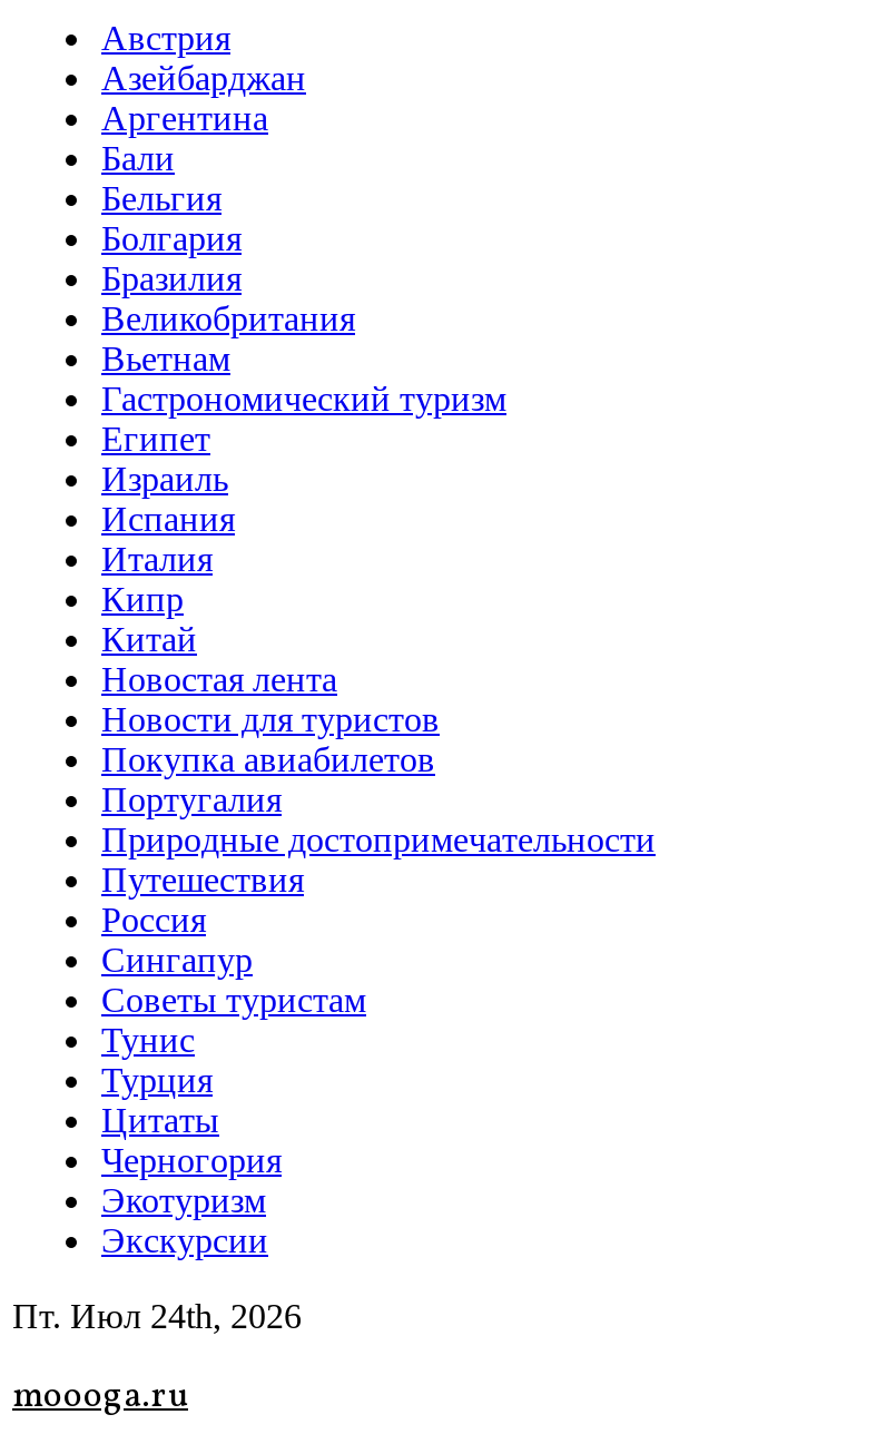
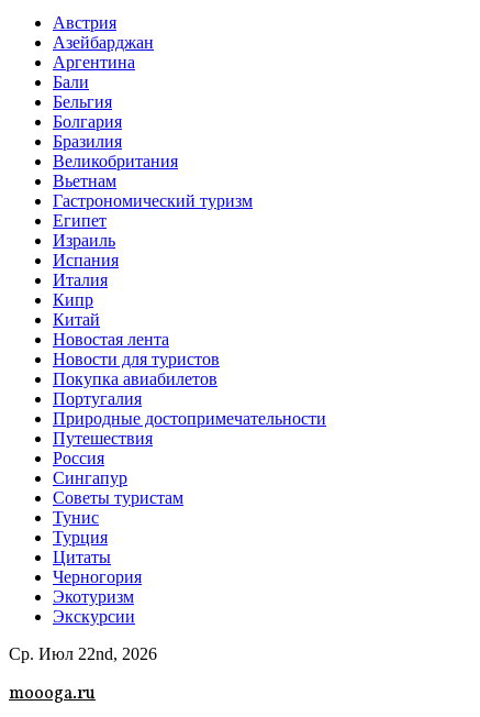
- Пт. Июл 24th, 2026
+ Ср. Июл 22nd, 2026
